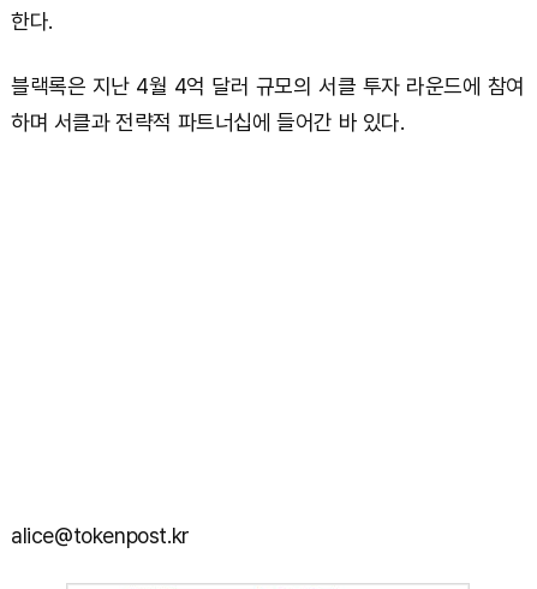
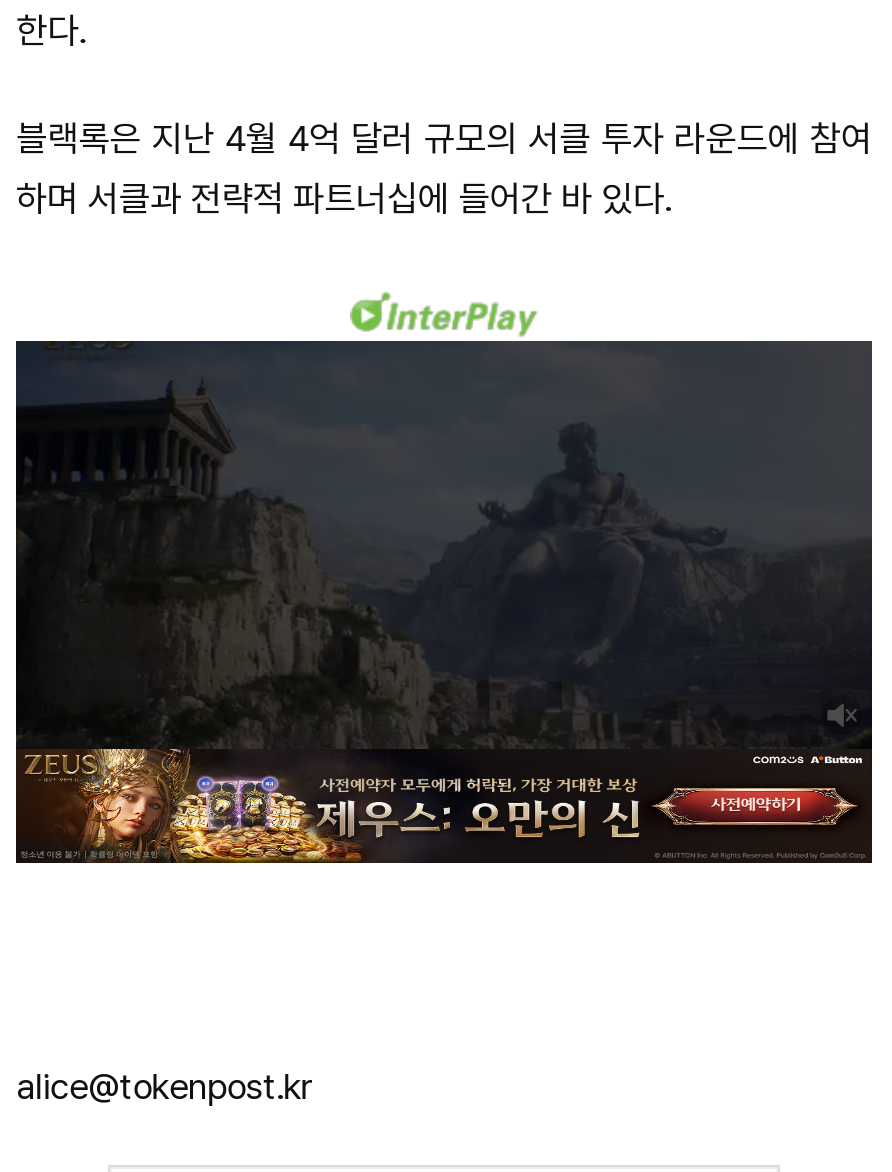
+ [image]
